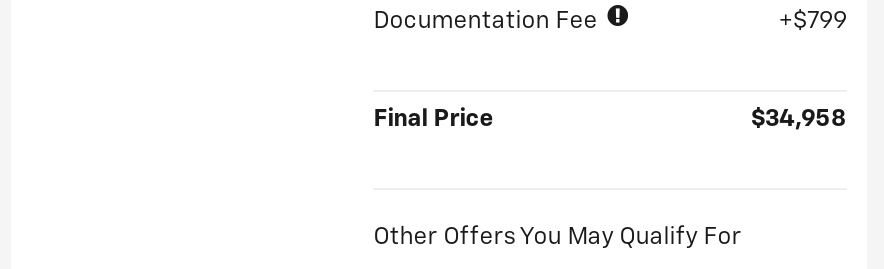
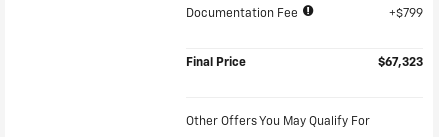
- $34,958
+ $67,323
